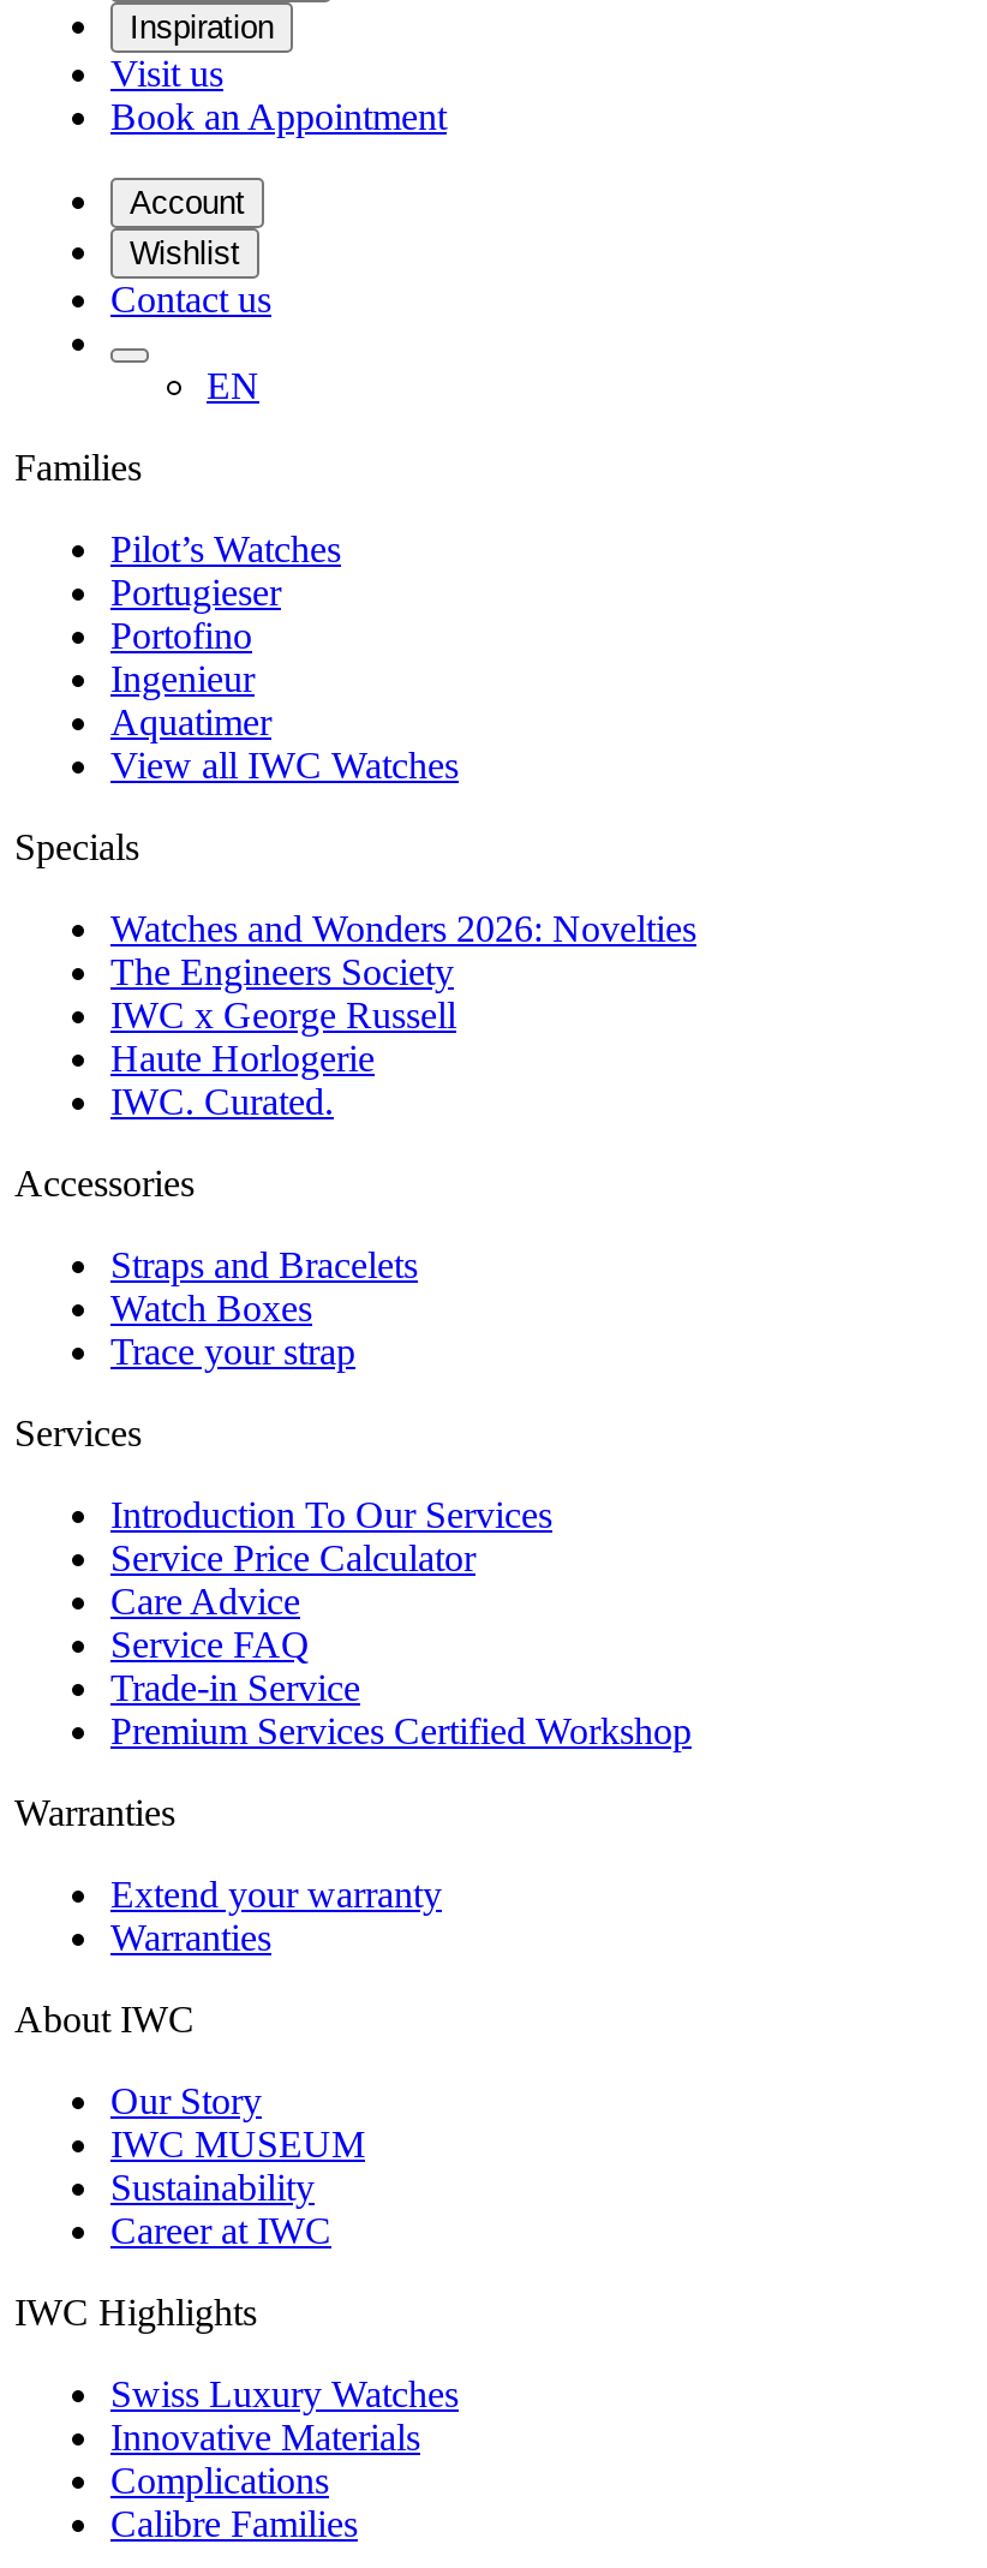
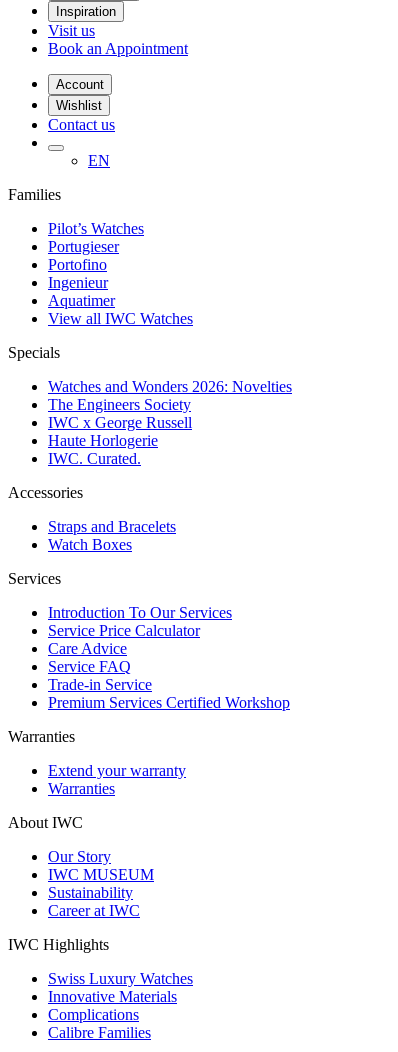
- Trace your strap
